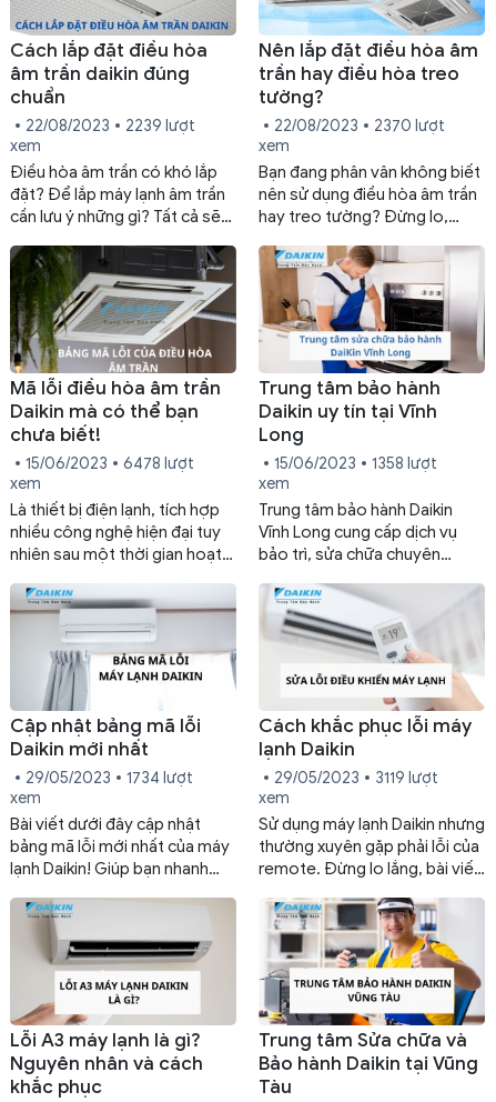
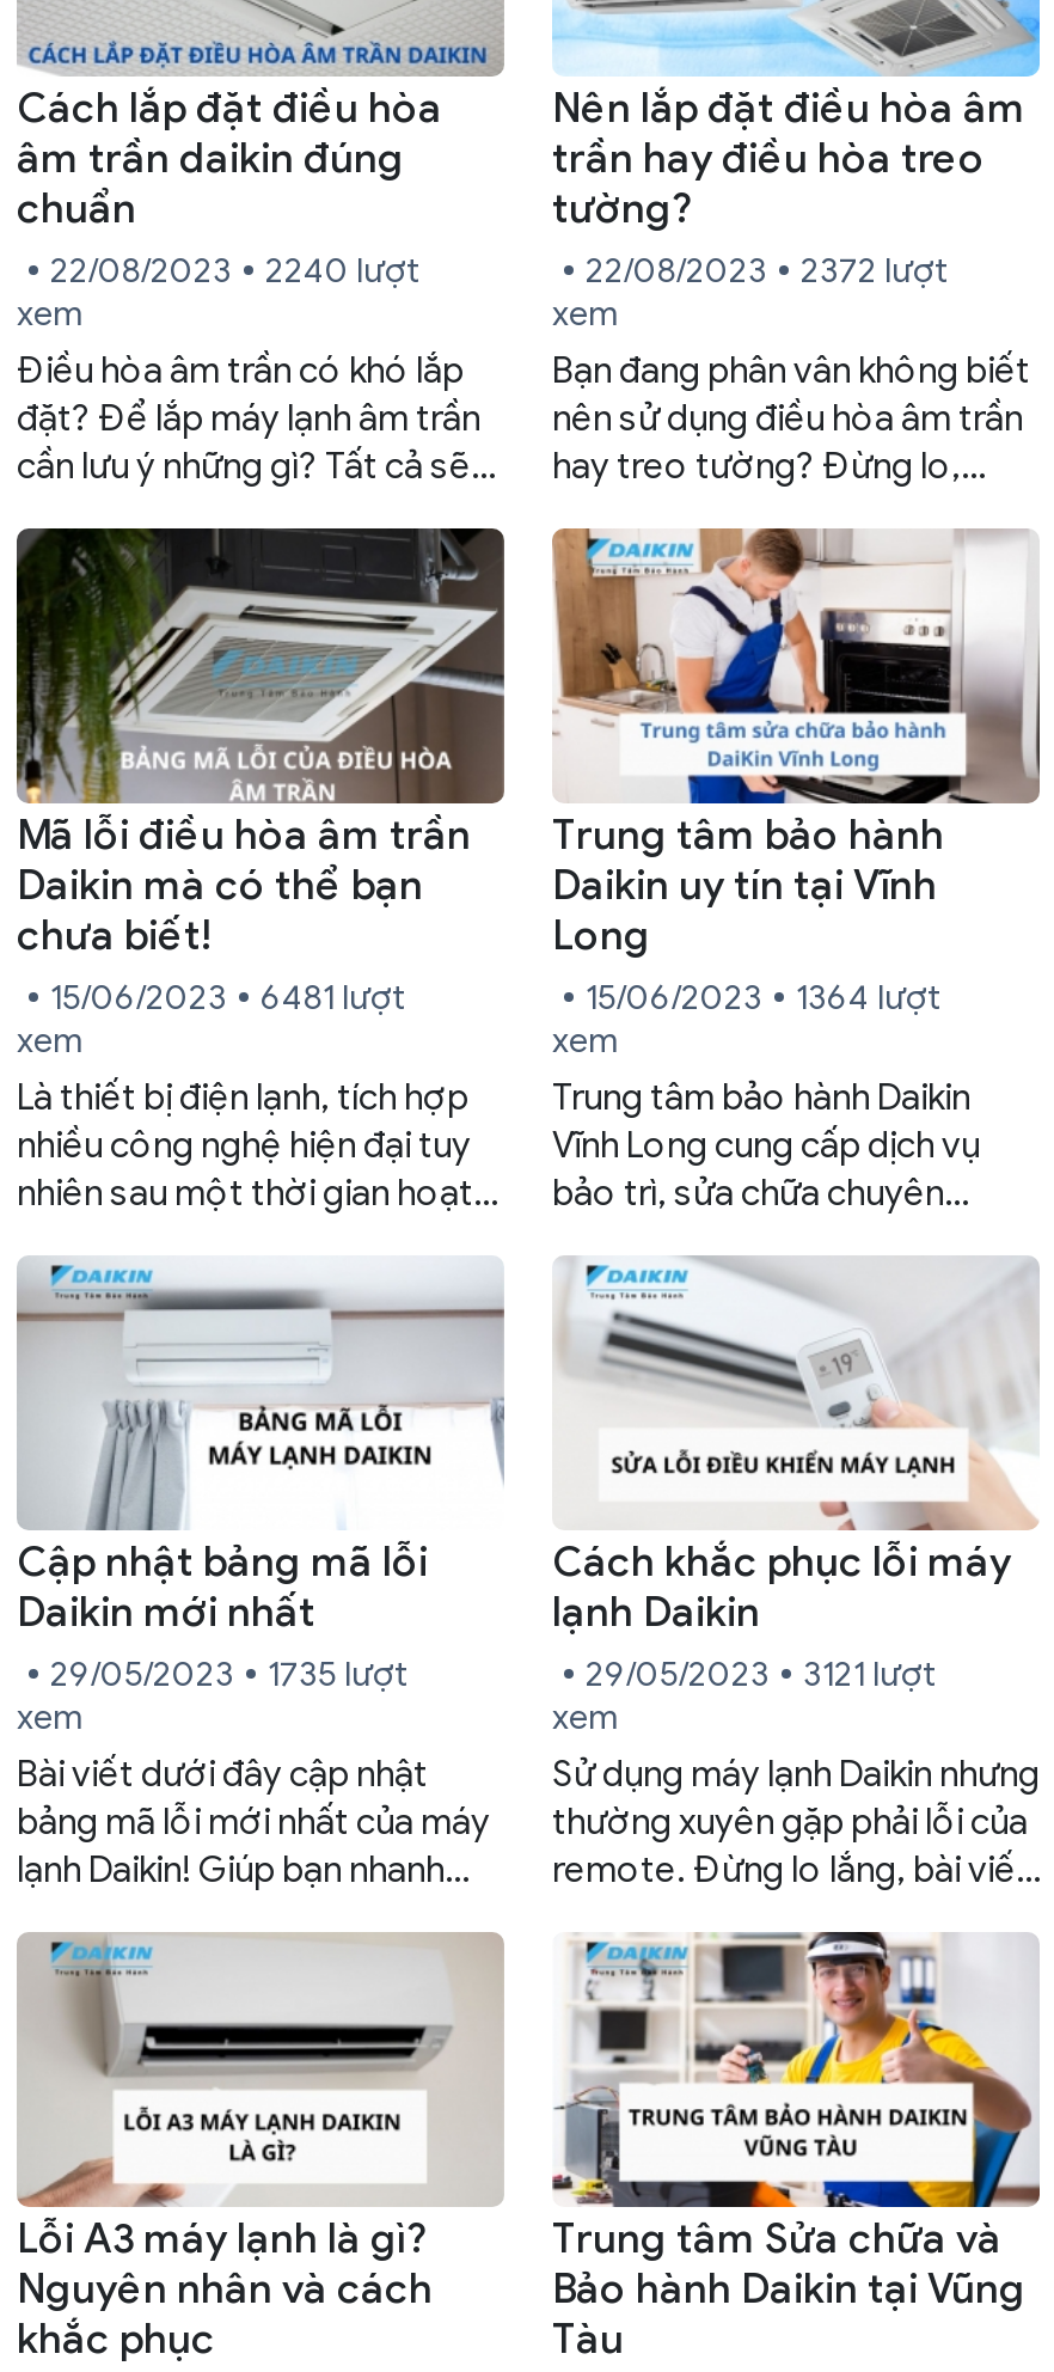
- 22/08/2023 2239 lượt
+ 22/08/2023 2240 lượt

- 22/08/2023 2370 lượt
+ 22/08/2023 2372 lượt

- 15/06/2023 6478 lượt
+ 15/06/2023 6481 lượt

- 15/06/2023 1358 lượt
+ 15/06/2023 1364 lượt

- 1734 lượt
+ 1735 lượt

- 29/05/2023 3119 lượt
+ 29/05/2023 3121 lượt
